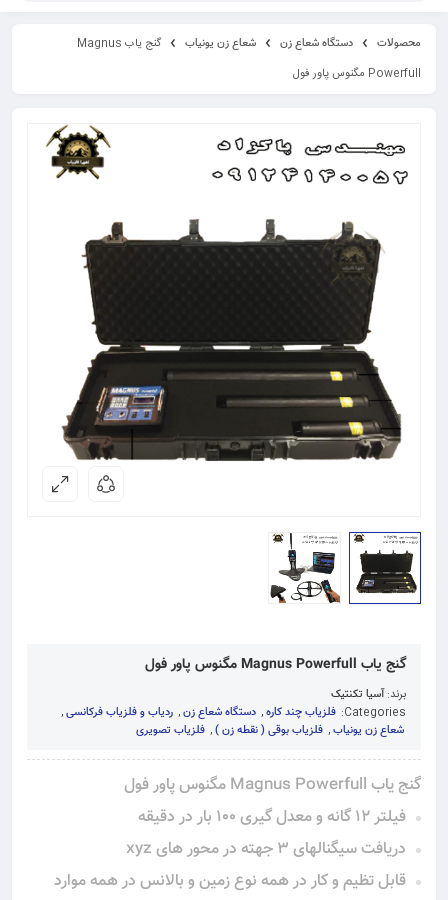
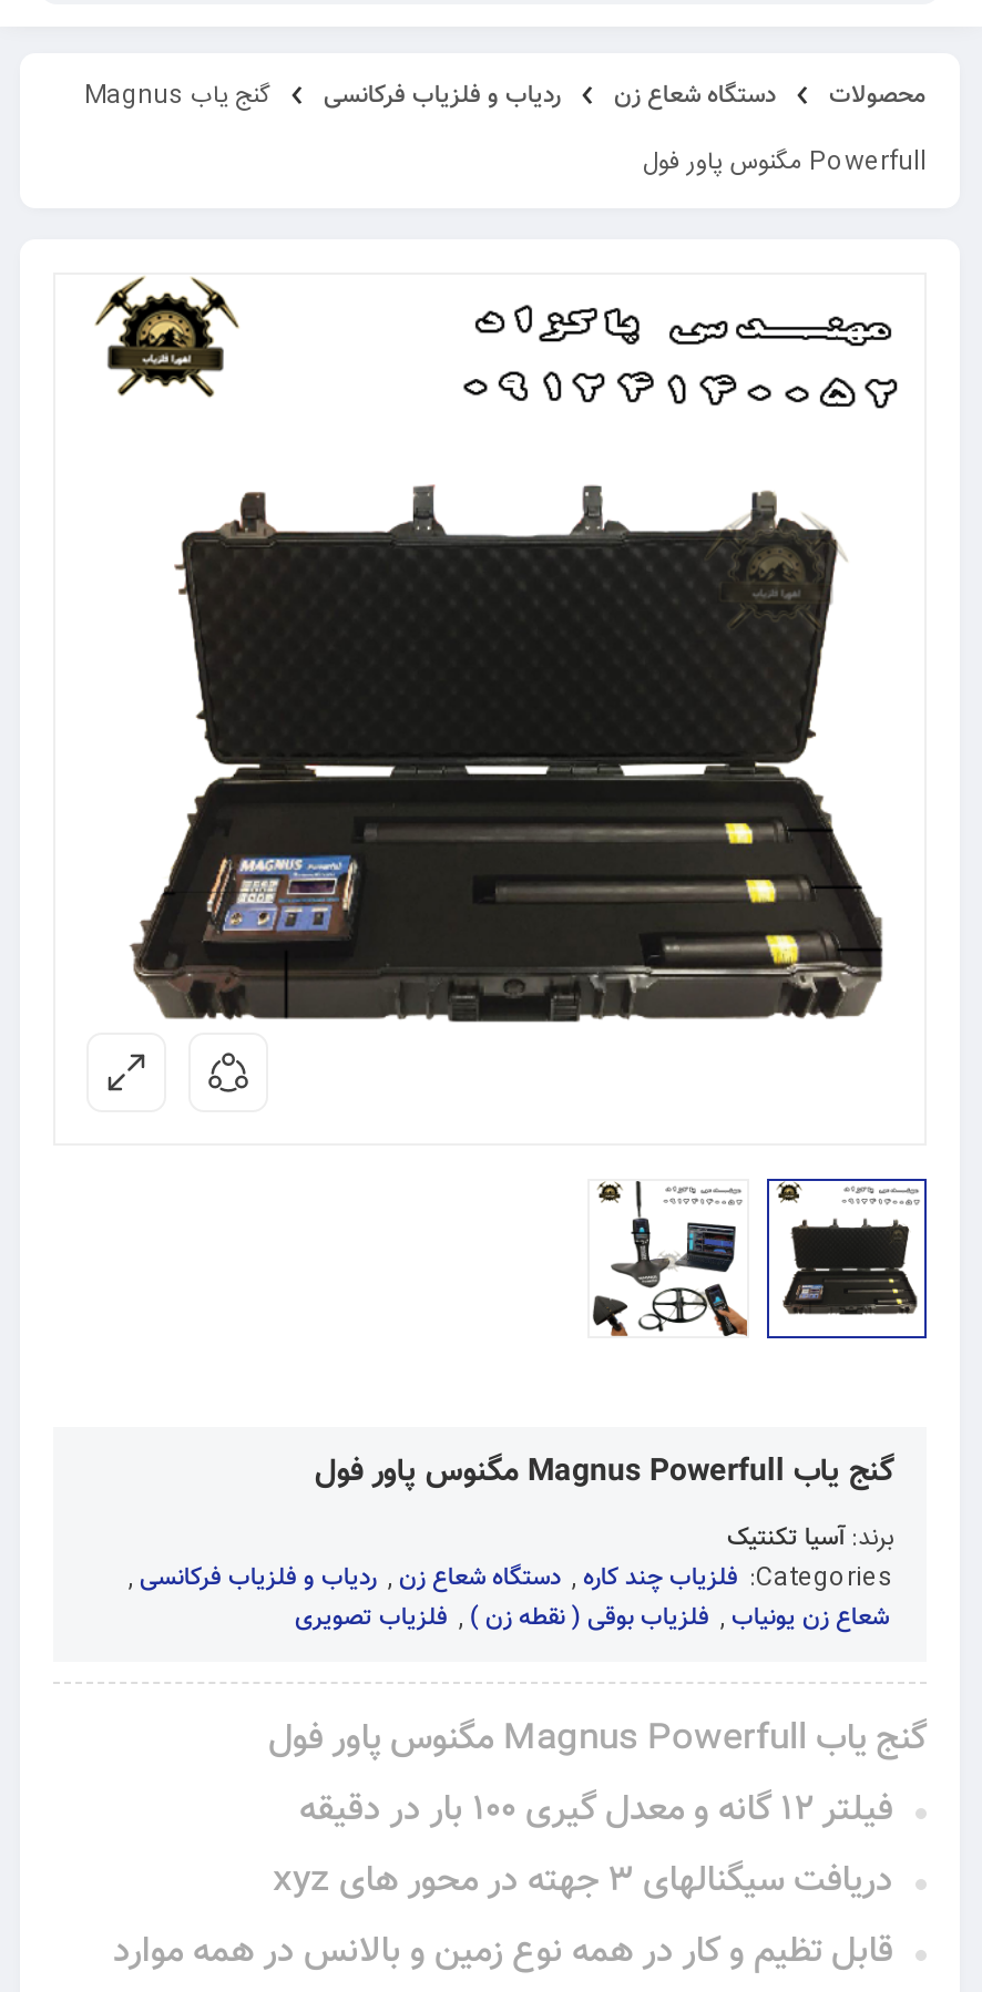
- شعاع زن یونیاب
+ ردیاب و فلزیاب فرکانسی
